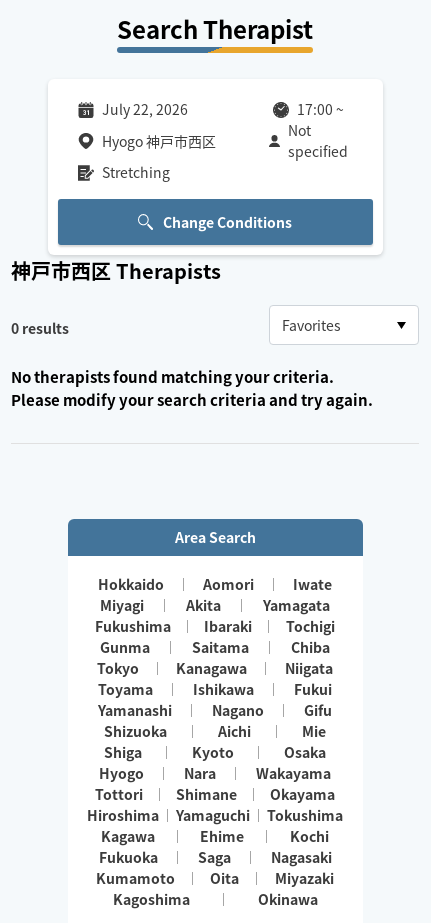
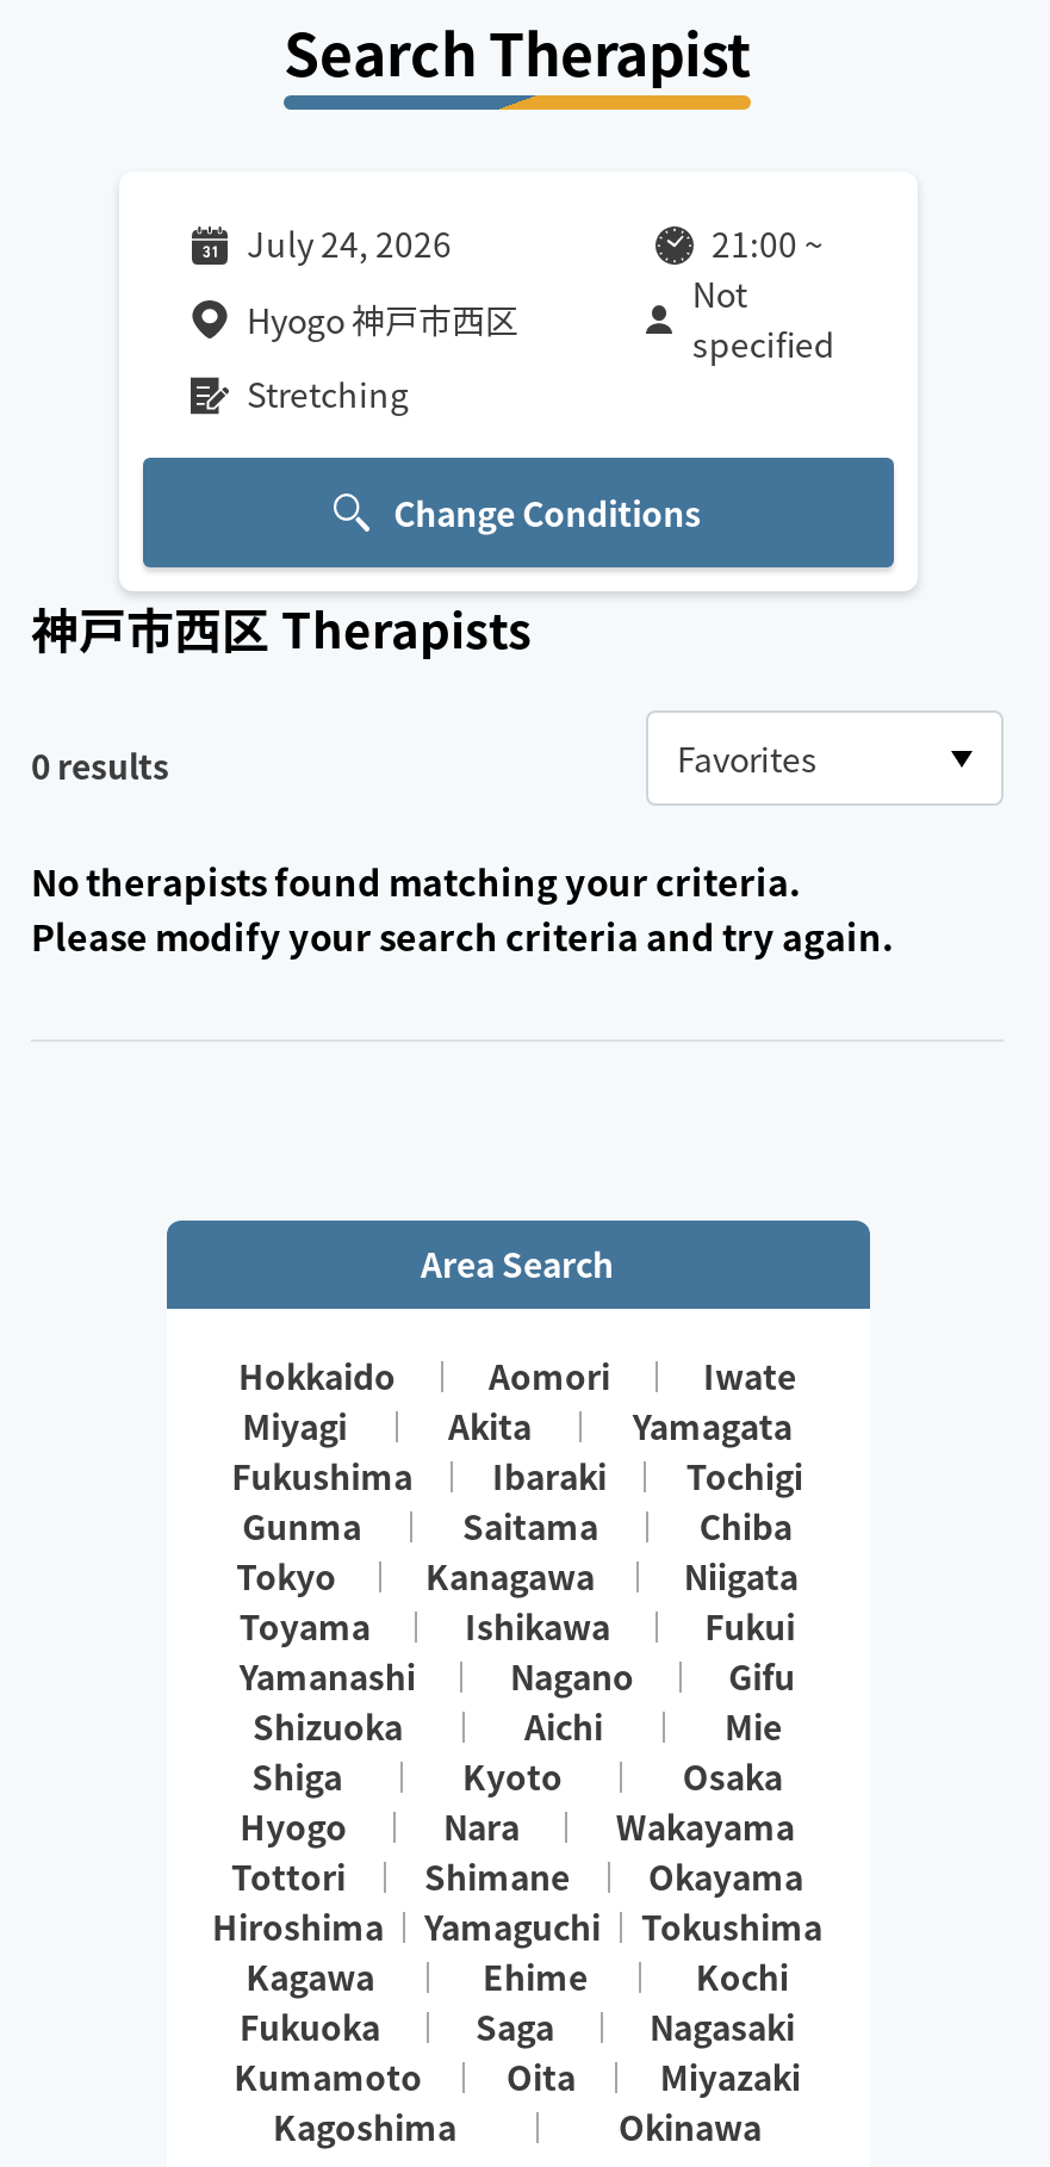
- July 22, 2026
+ July 24, 2026

- 17:00 ~
+ 21:00 ~
